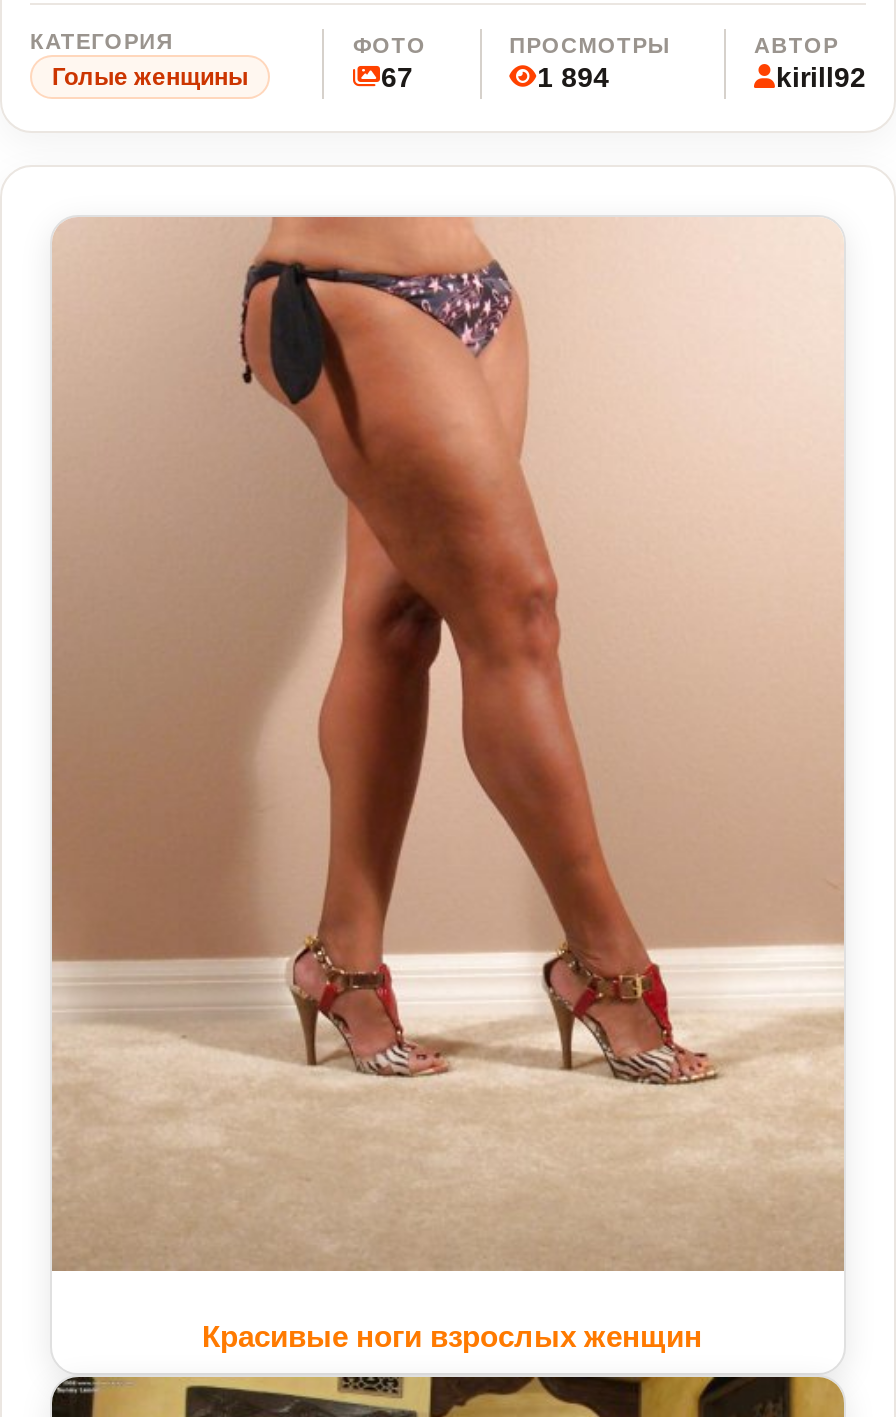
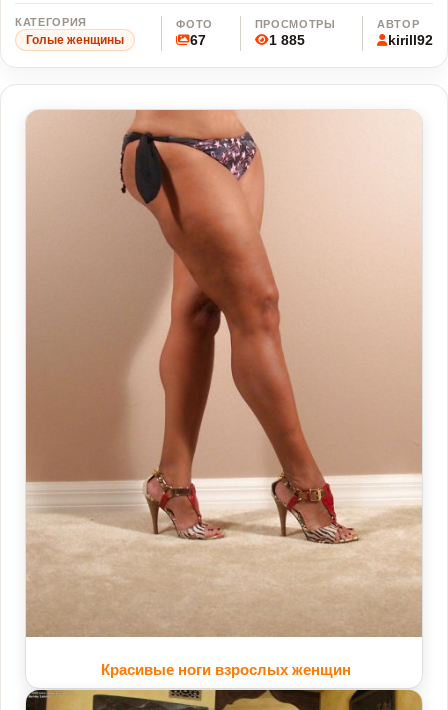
- 1 894
+ 1 885
